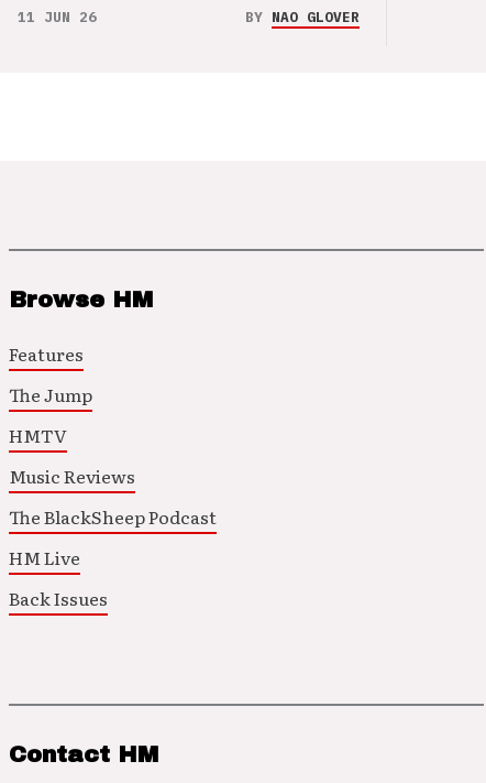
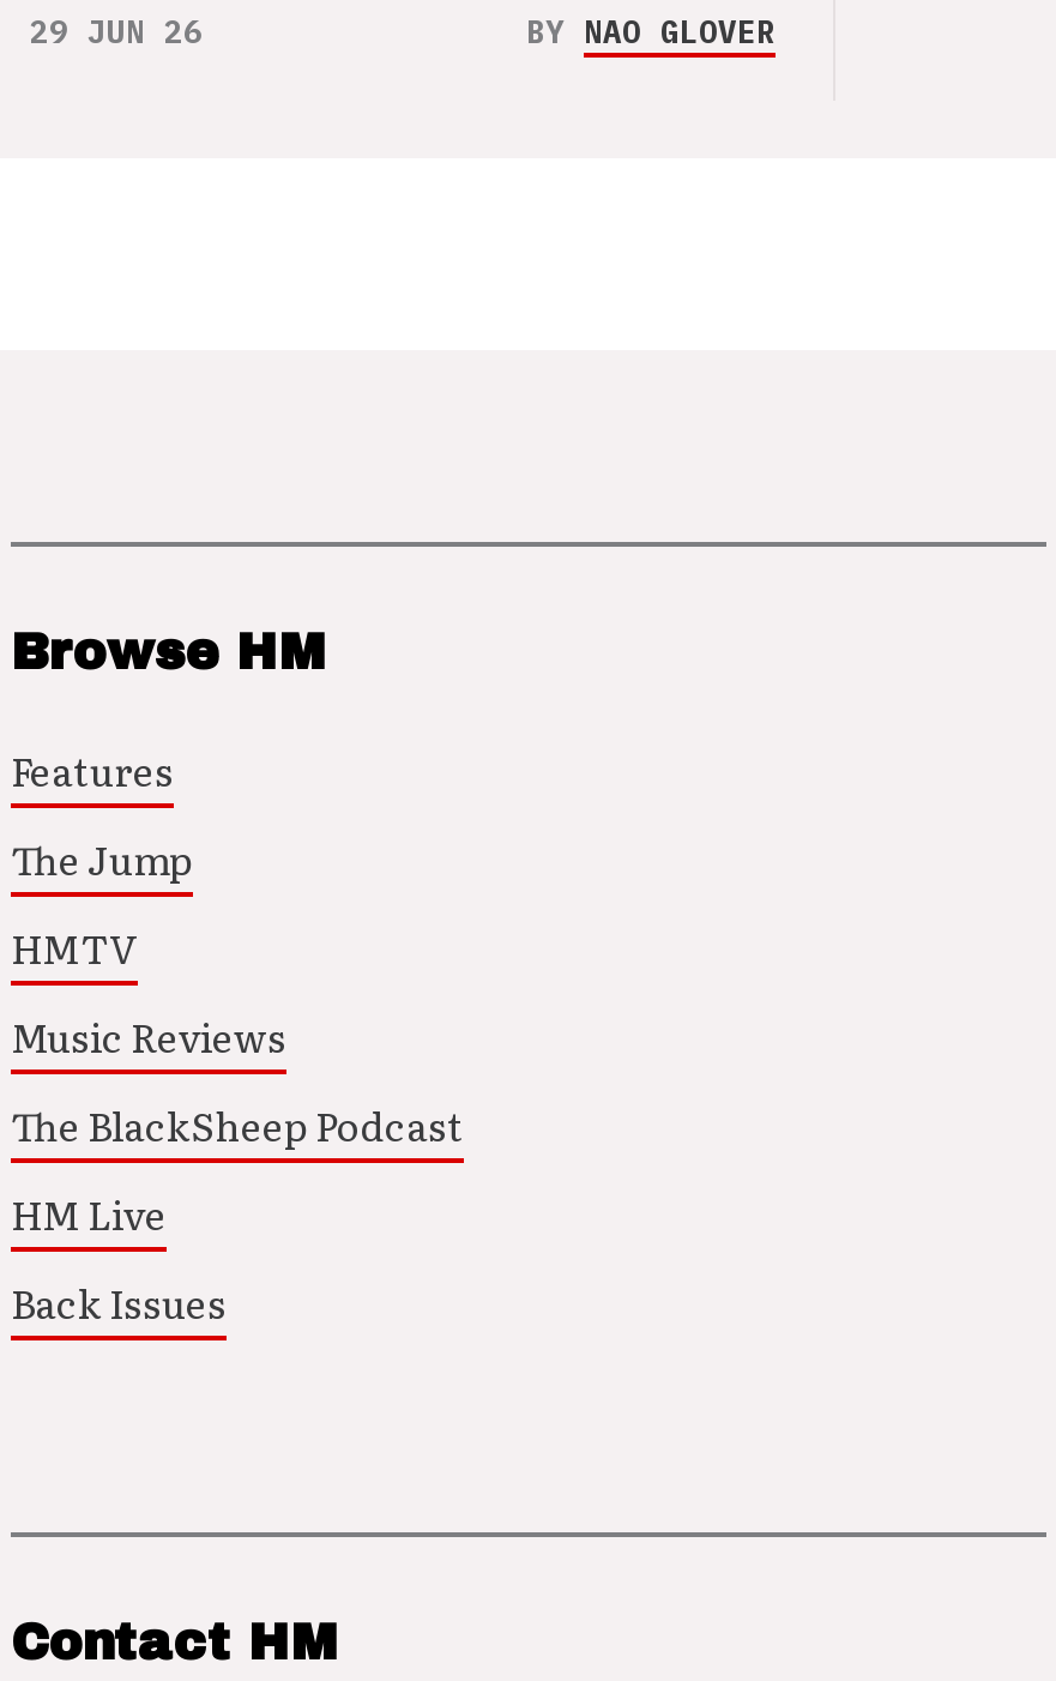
- 11 JUN 26
+ 29 JUN 26
